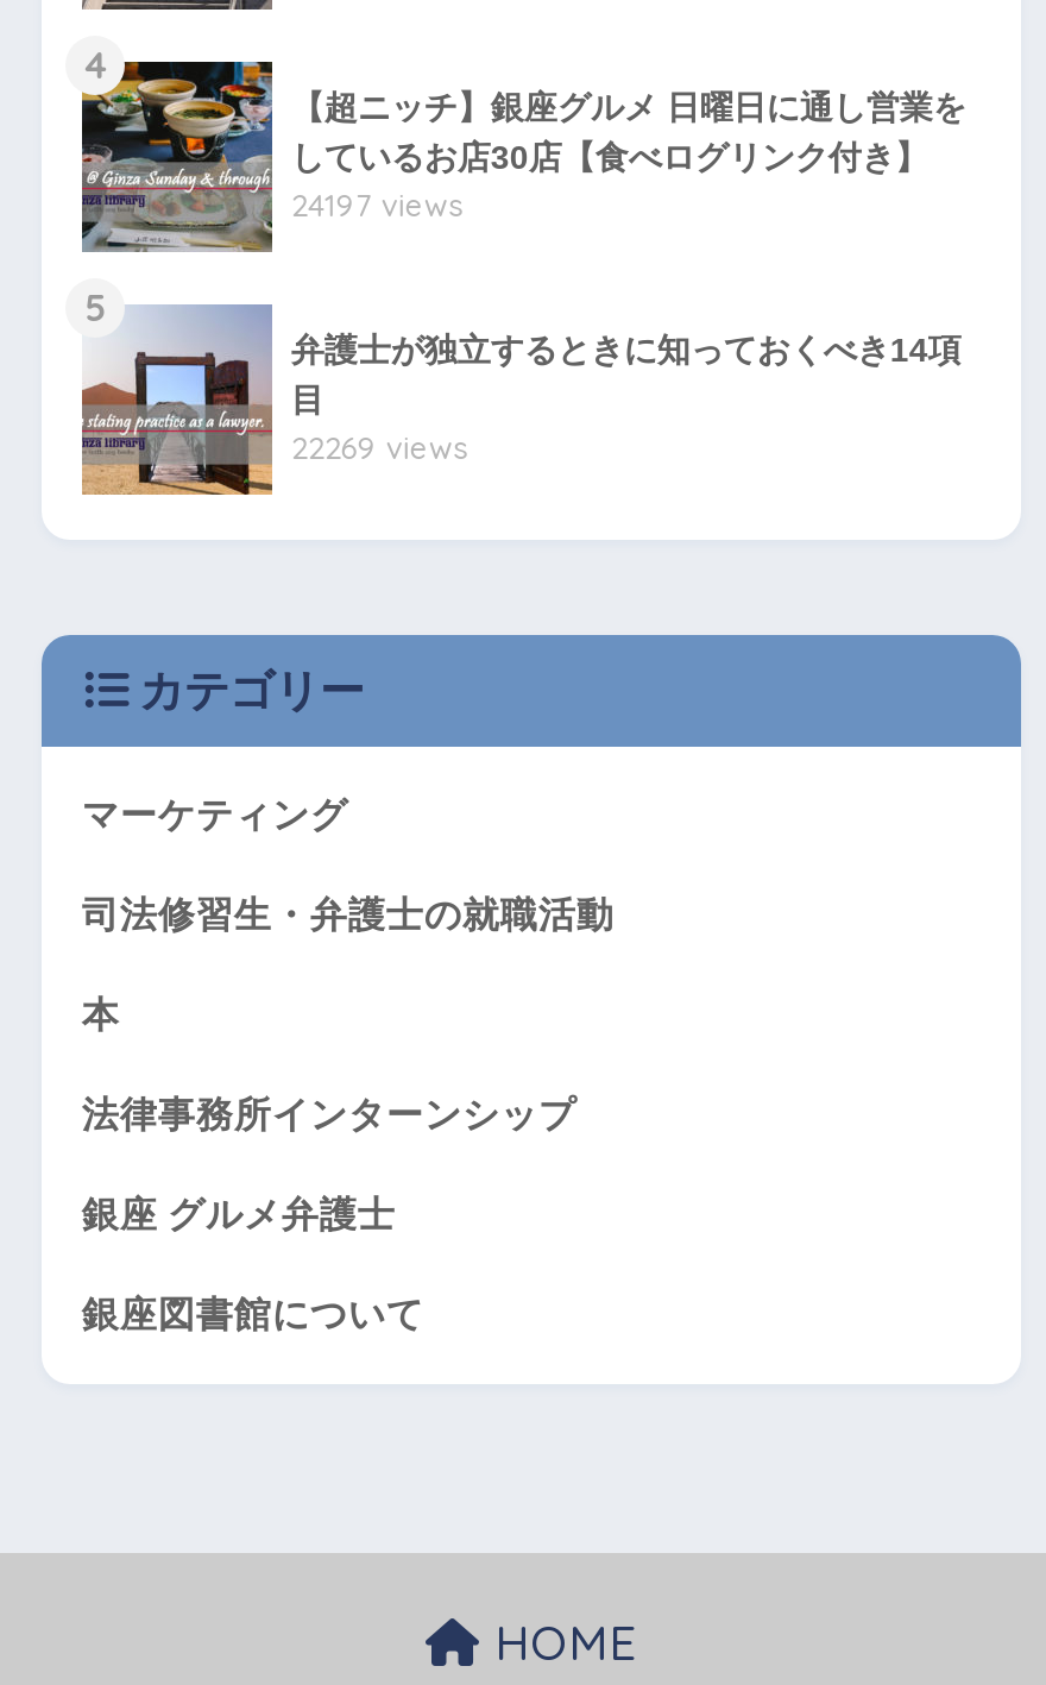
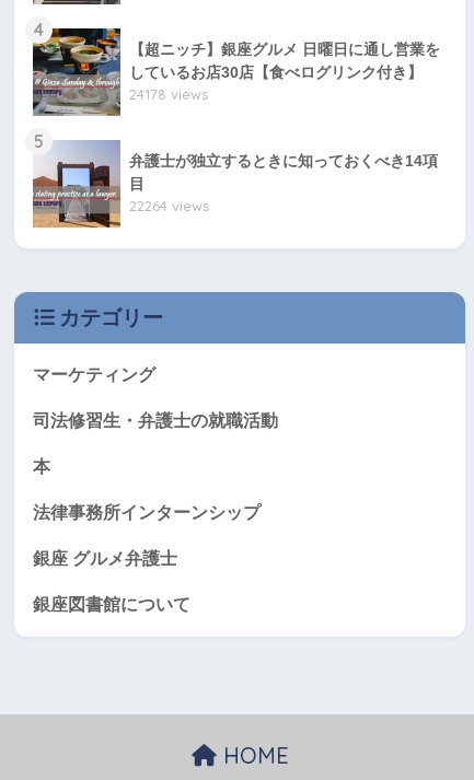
- 24197 views
+ 24178 views

- 22269 views
+ 22264 views
